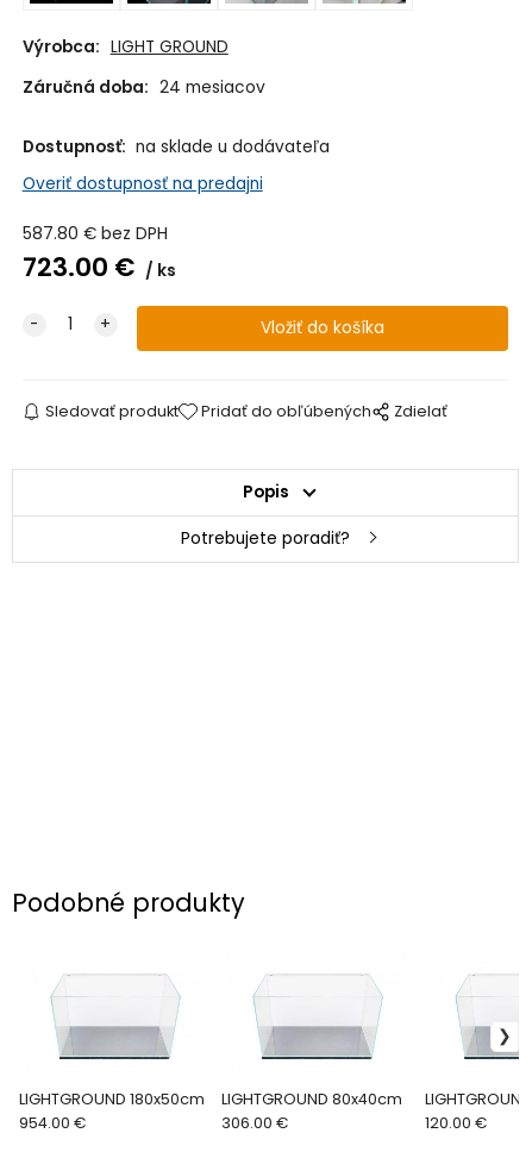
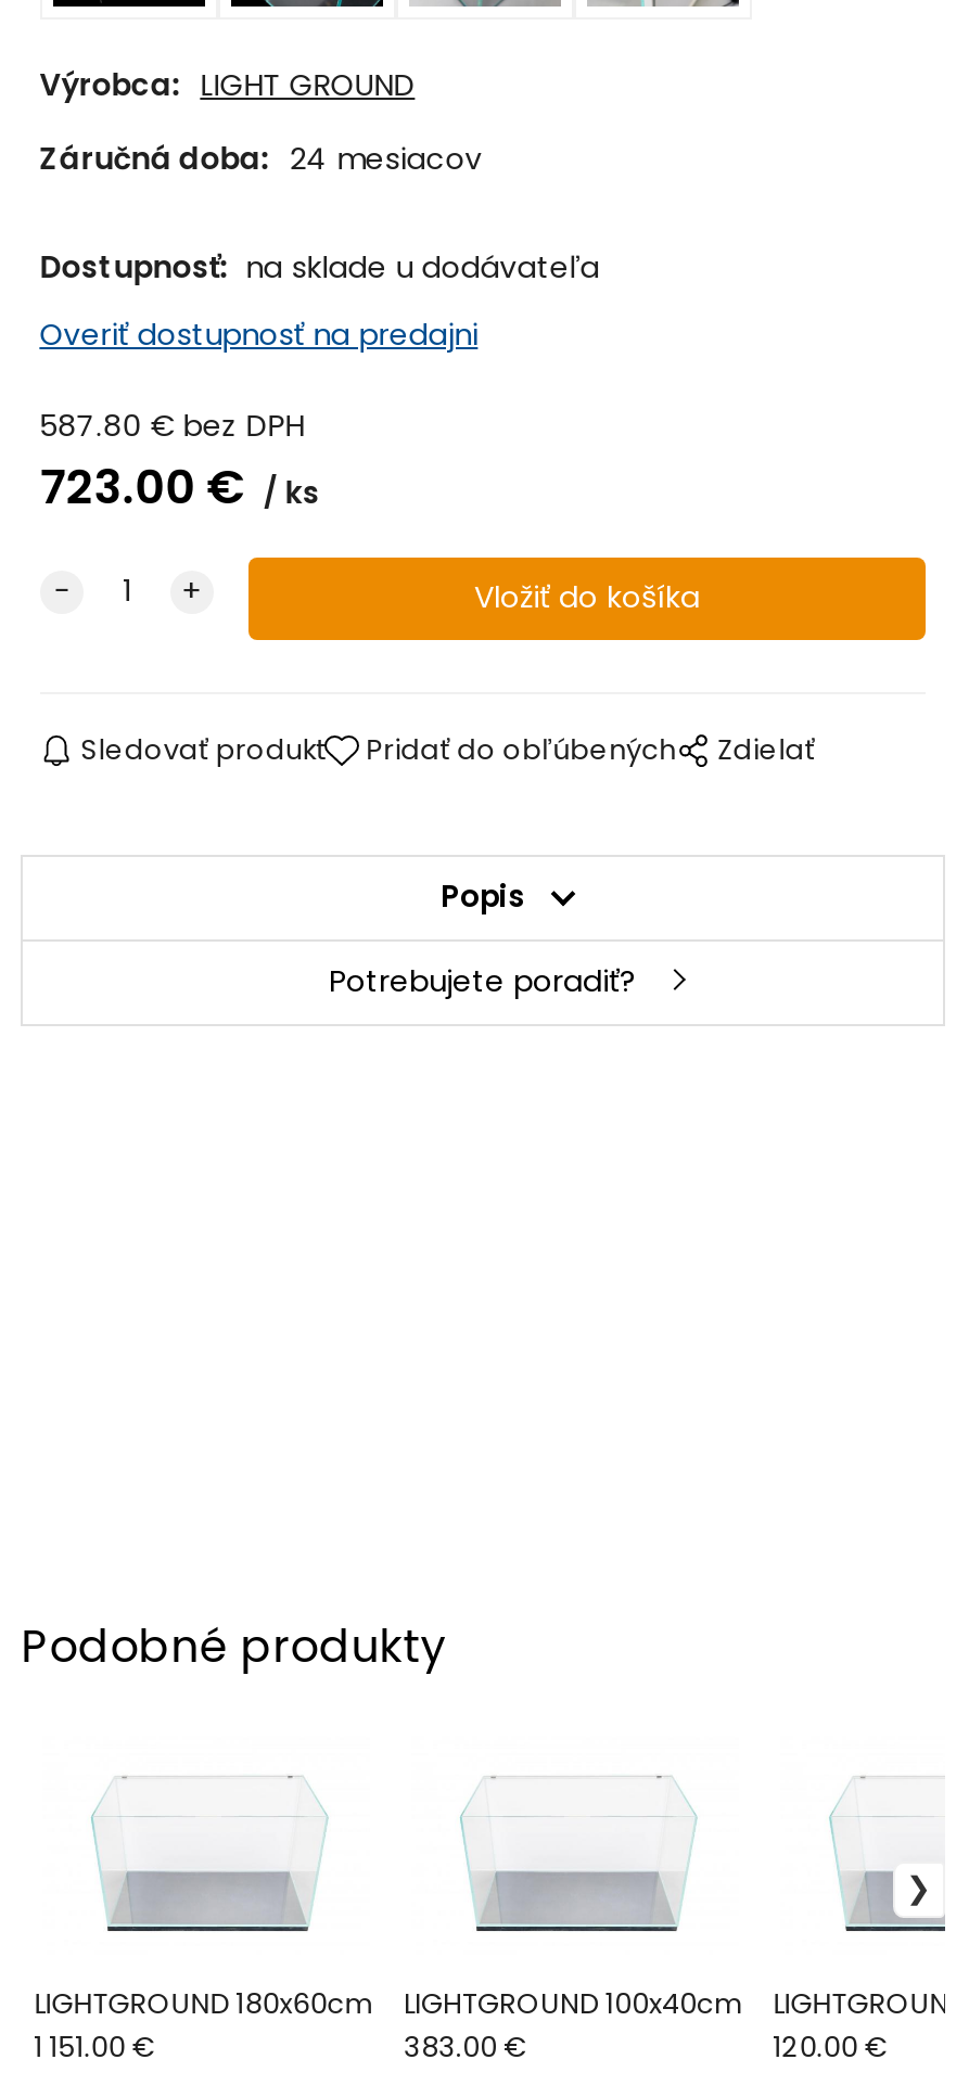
- LIGHTGROUND 180x50cm
+ LIGHTGROUND 180x60cm

- LIGHTGROUND 80x40cm
+ LIGHTGROUND 100x40cm

- 954.00 €
+ 1 151.00 €

- 306.00 €
+ 383.00 €
